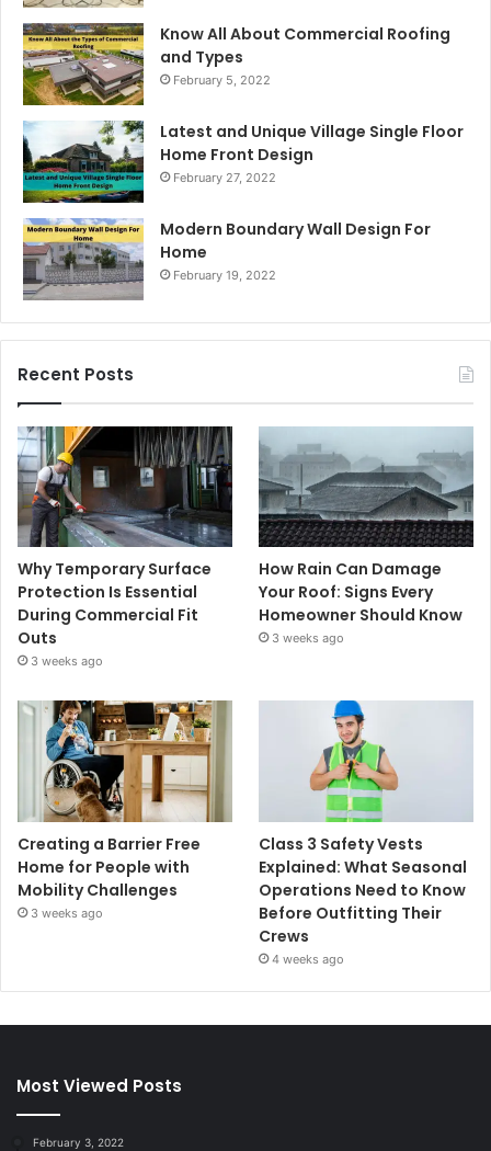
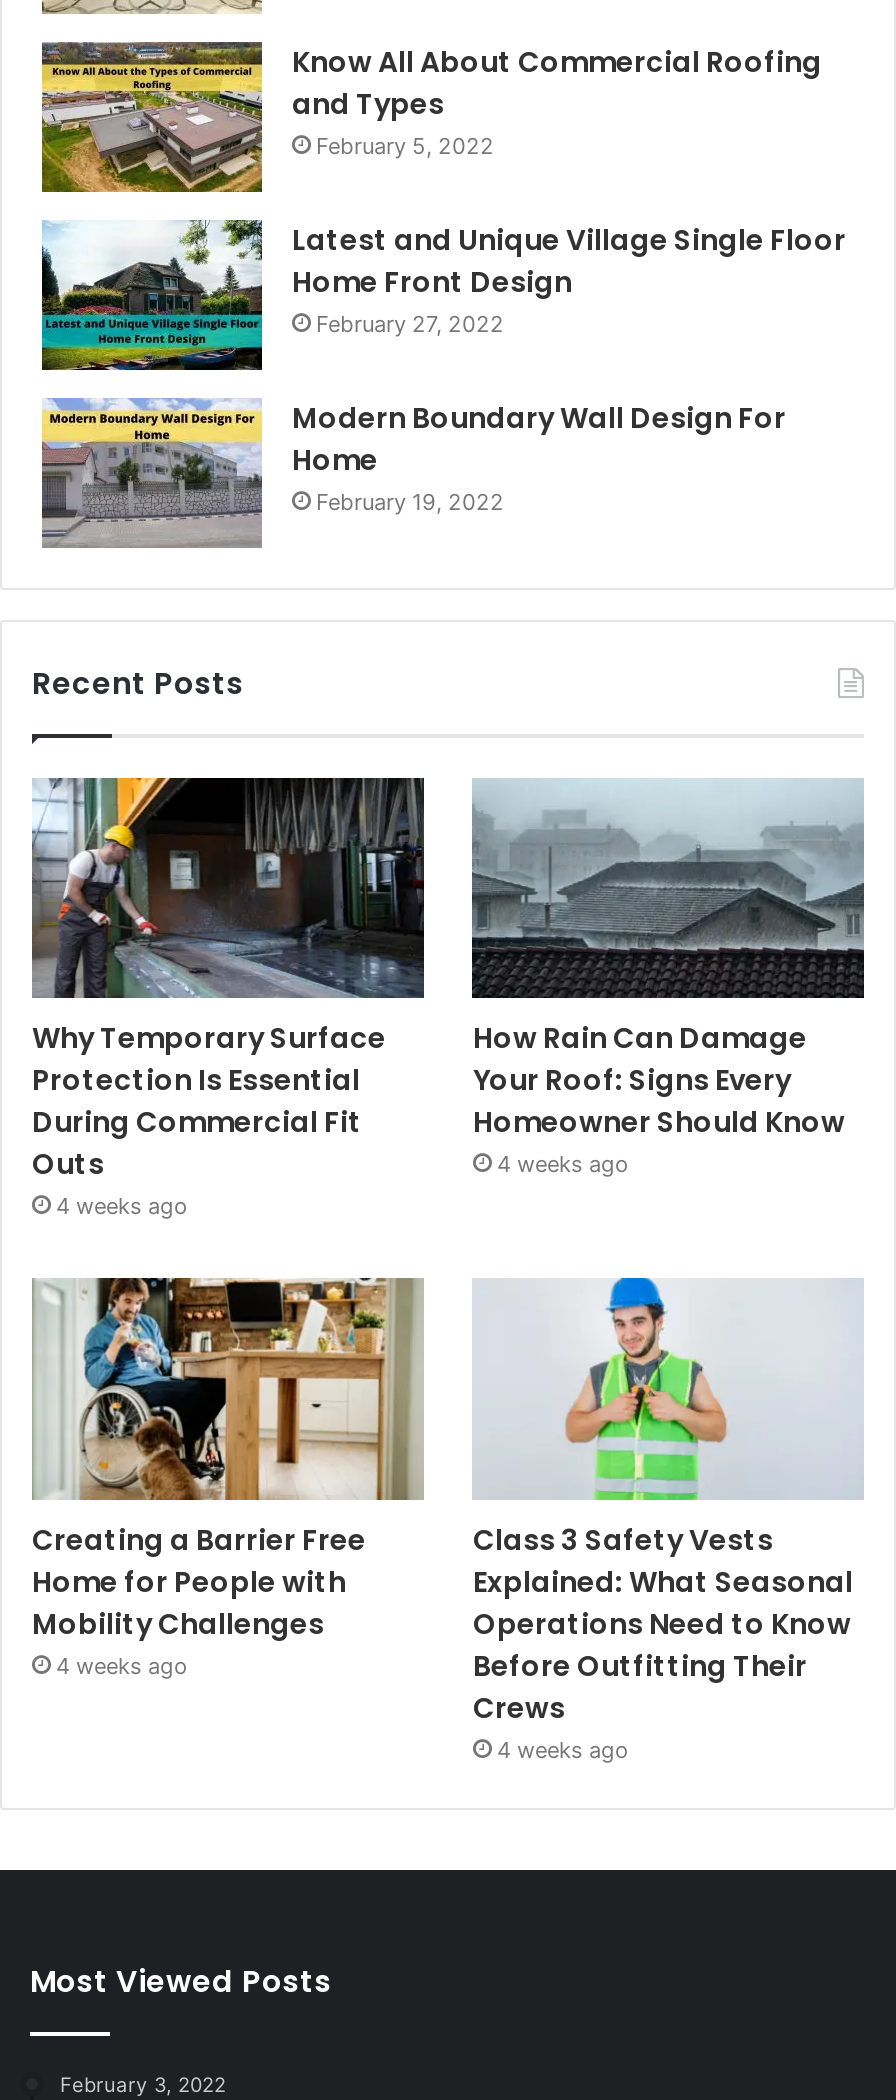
- 3 weeks ago
+ 4 weeks ago

- 3 weeks ago
+ 4 weeks ago

- 3 weeks ago
+ 4 weeks ago
